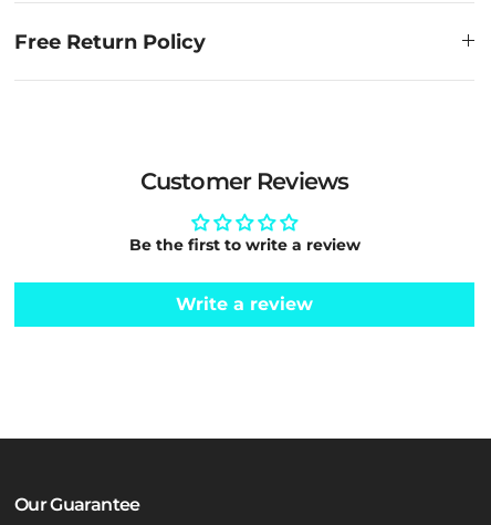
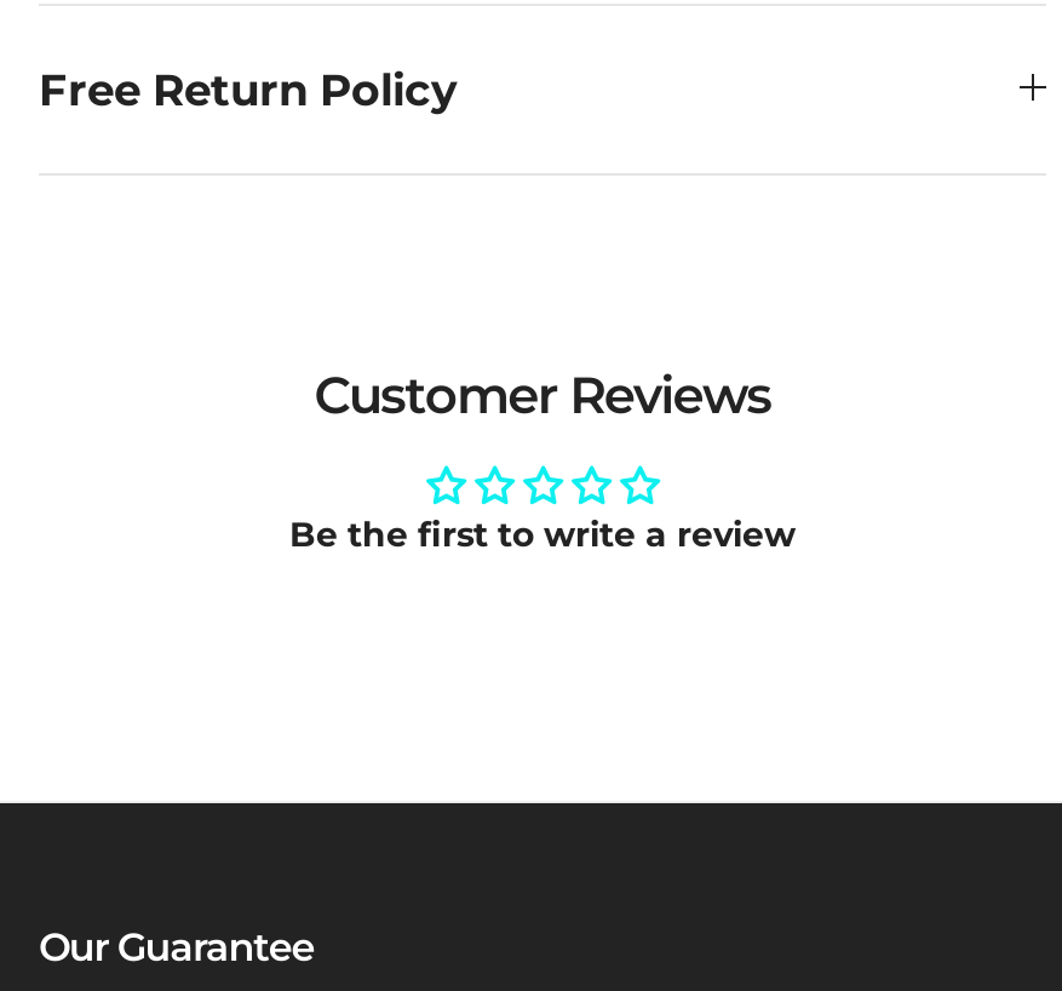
- Write a review
